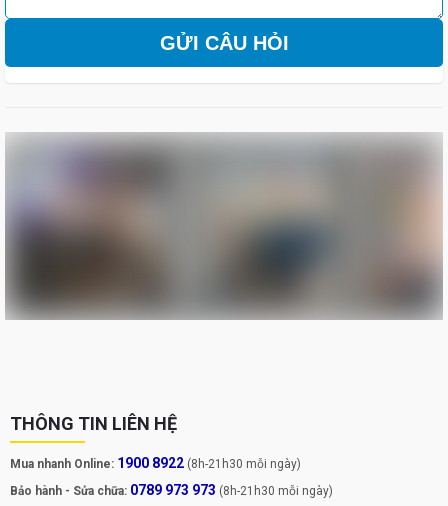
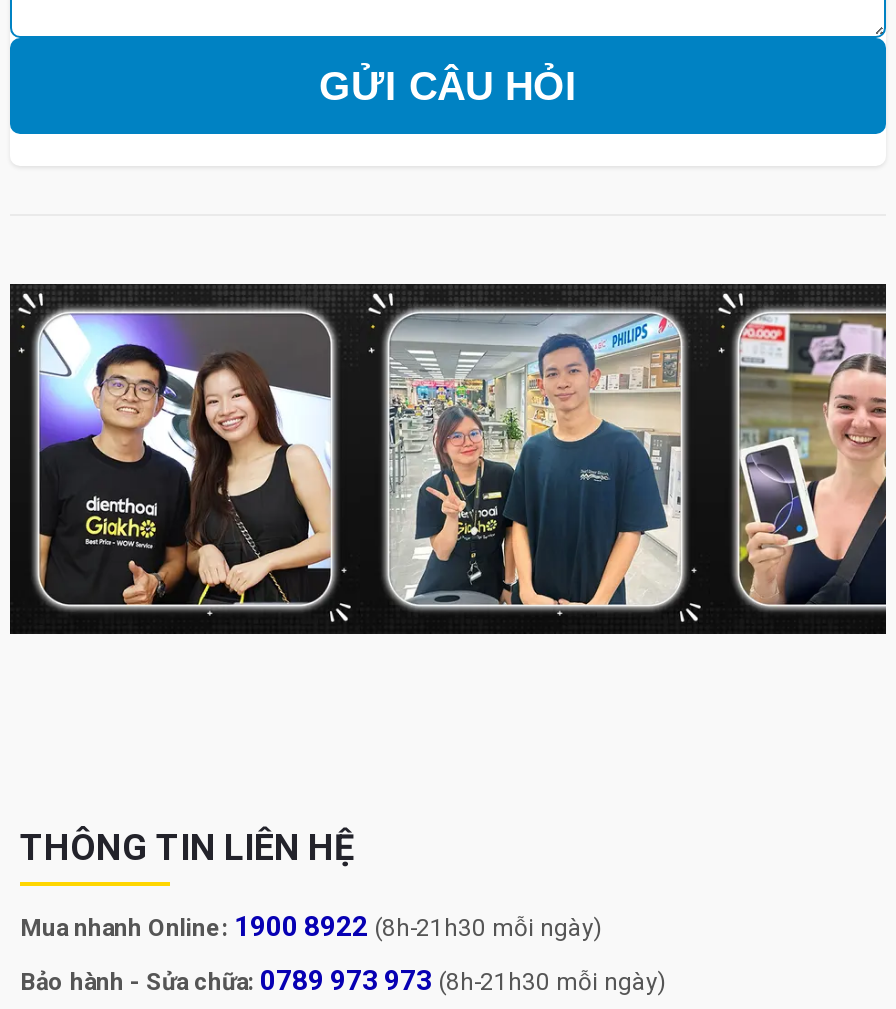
- [image]
+ [image]
